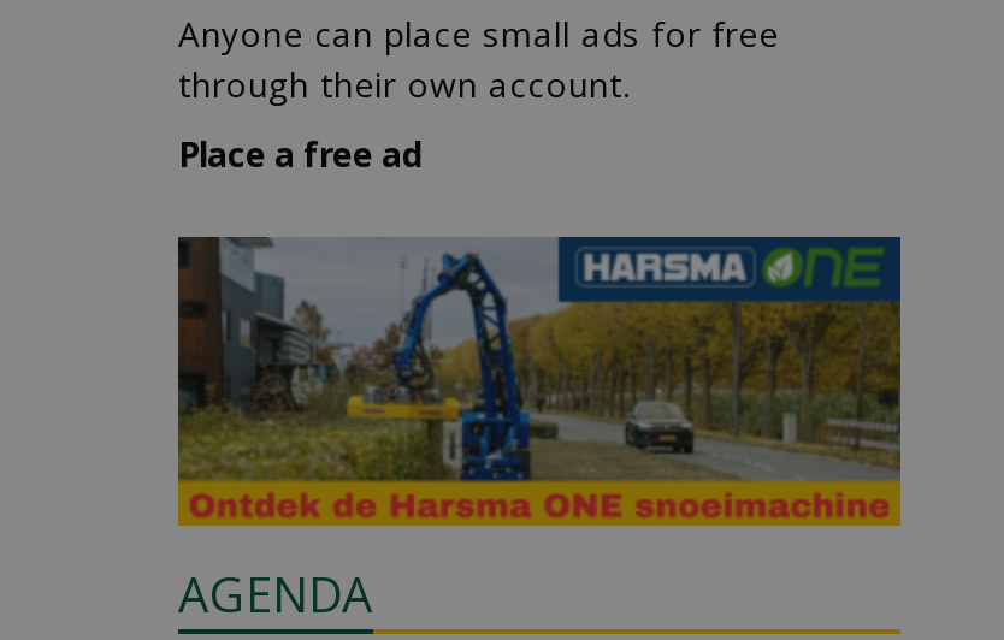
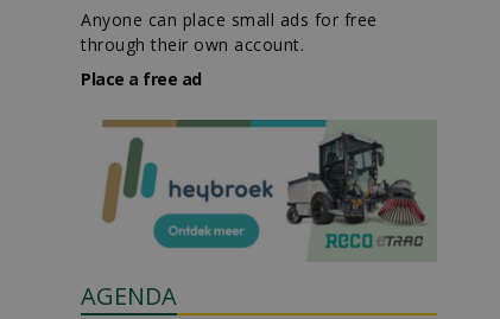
- [image]
+ [image]
